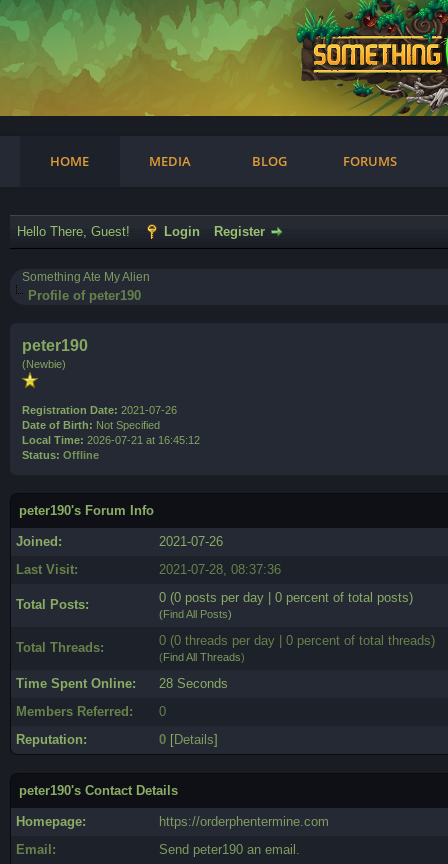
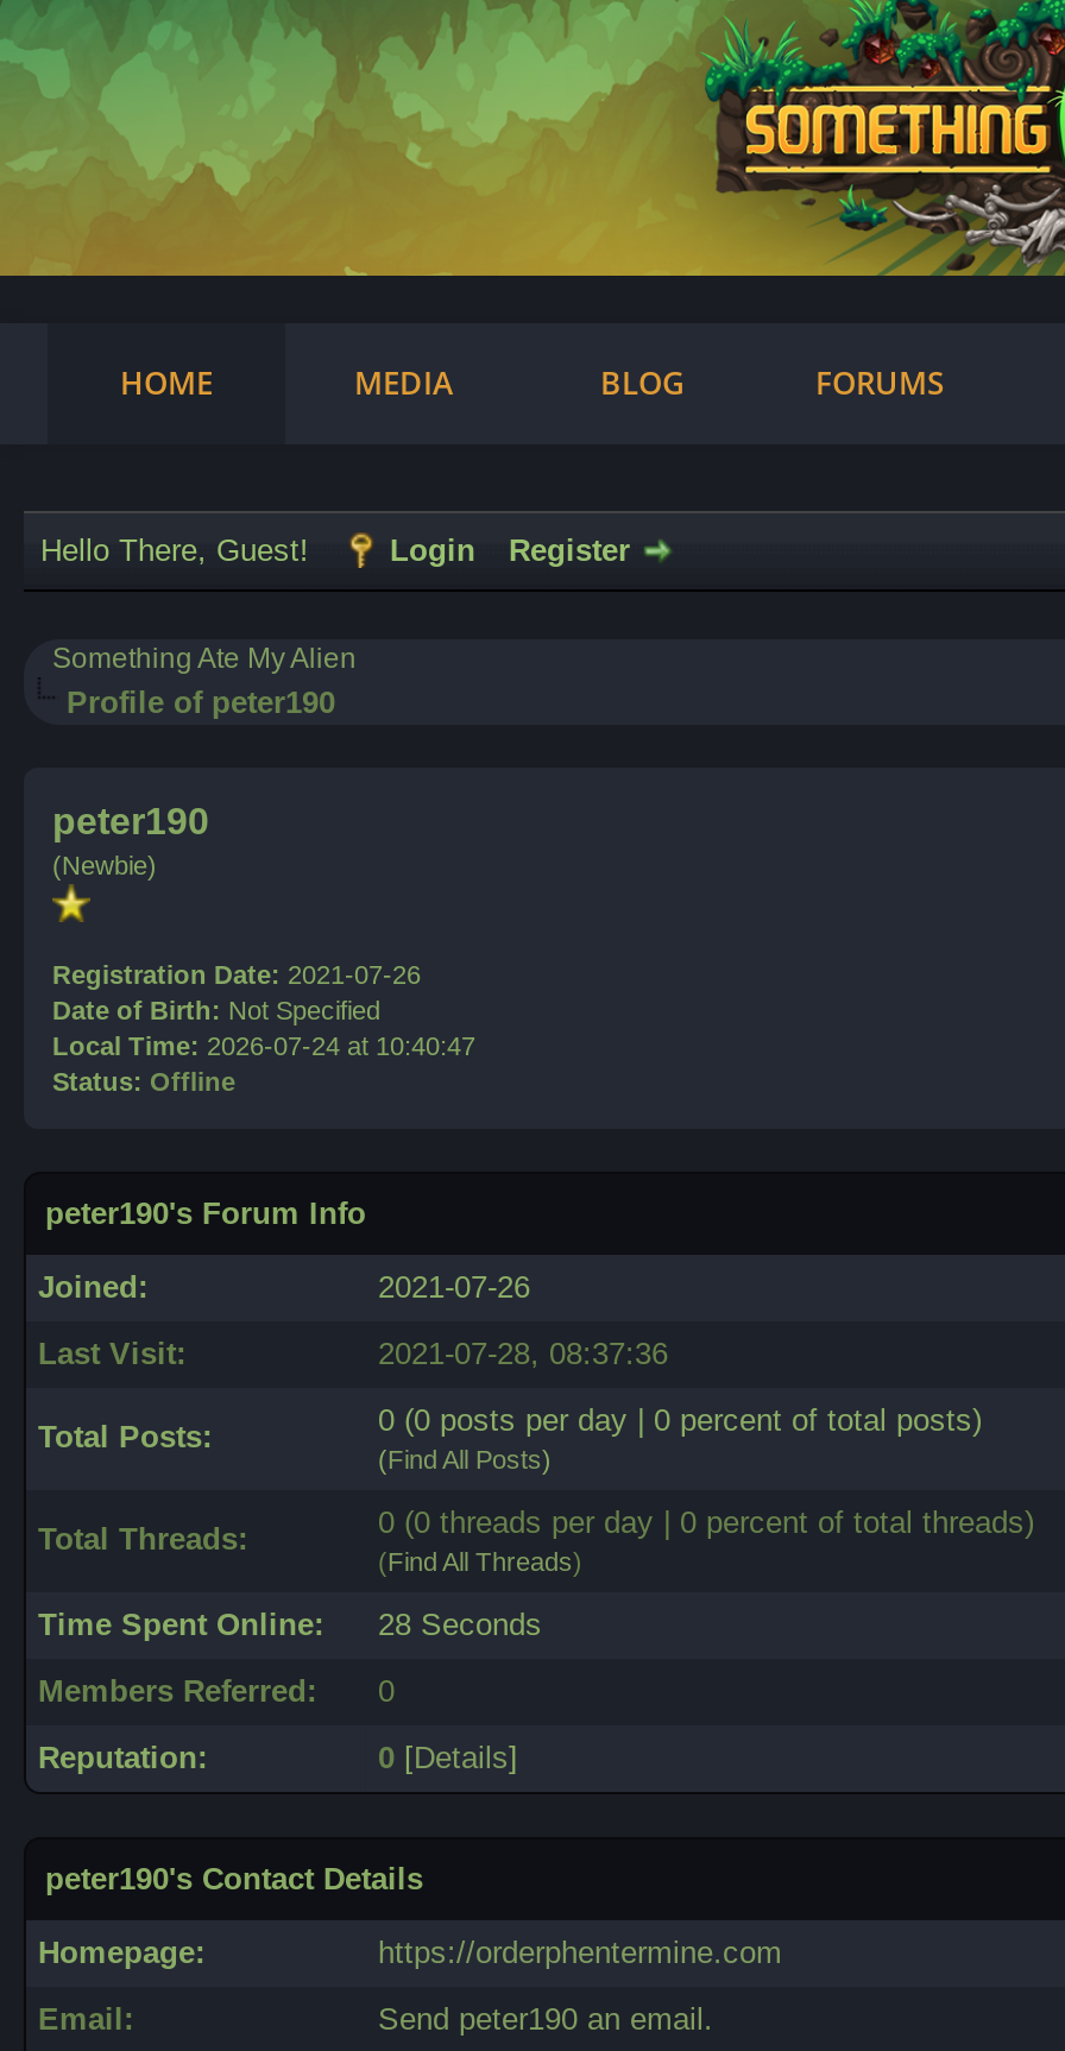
- Local Time: 2026-07-21 at 16:45:12
+ Local Time: 2026-07-24 at 10:40:47
